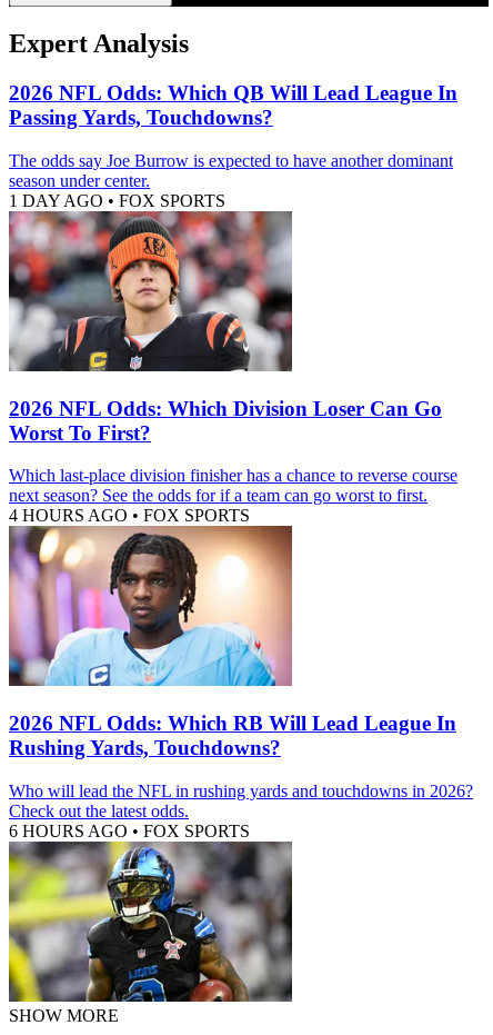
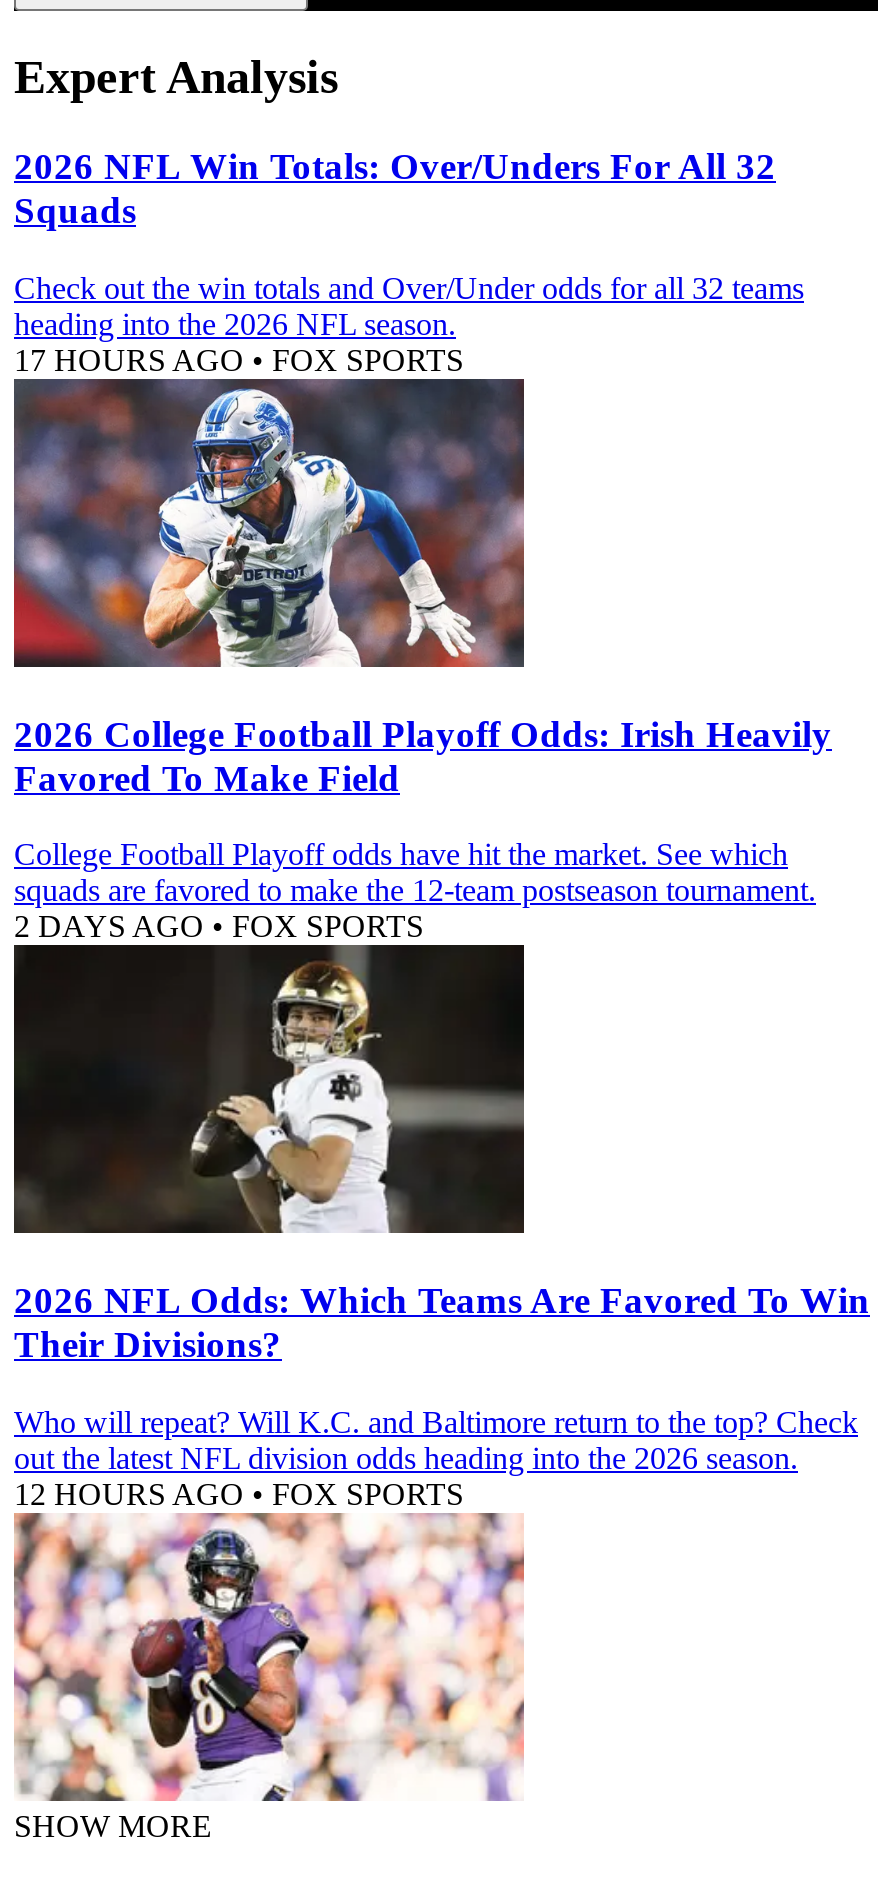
- 2026 NFL Odds: Which QB Will Lead League In
- Passing Yards, Touchdowns?
+ 2026 NFL Win Totals: Over/Unders For All 32
+ Squads

- The odds say Joe Burrow is expected to have another dominant
- season under center.
- 1 DAY AGO • FOX SPORTS
+ Check out the win totals and Over/Under odds for all 32 teams
+ heading into the 2026 NFL season.
+ 17 HOURS AGO • FOX SPORTS

- [image]
- 2026 NFL Odds: Which Division Loser Can Go
- Worst To First?
+ [image]
+ 2026 College Football Playoff Odds: Irish Heavily
+ Favored To Make Field

- [image]
- Which last-place division finisher has a chance to reverse course
- next season? See the odds for if a team can go worst to first.
- 4 HOURS AGO • FOX SPORTS
+ [image]
+ College Football Playoff odds have hit the market. See which
+ squads are favored to make the 12-team postseason tournament.
+ 2 DAYS AGO • FOX SPORTS

- 2026 NFL Odds: Which RB Will Lead League In
- Rushing Yards, Touchdowns?
+ 2026 NFL Odds: Which Teams Are Favored To Win
+ Their Divisions?

- Who will lead the NFL in rushing yards and touchdowns in 2026?
- Check out the latest odds.
- 6 HOURS AGO • FOX SPORTS
+ Who will repeat? Will K.C. and Baltimore return to the top? Check
+ out the latest NFL division odds heading into the 2026 season.
+ 12 HOURS AGO • FOX SPORTS

- [image]
+ [image]
